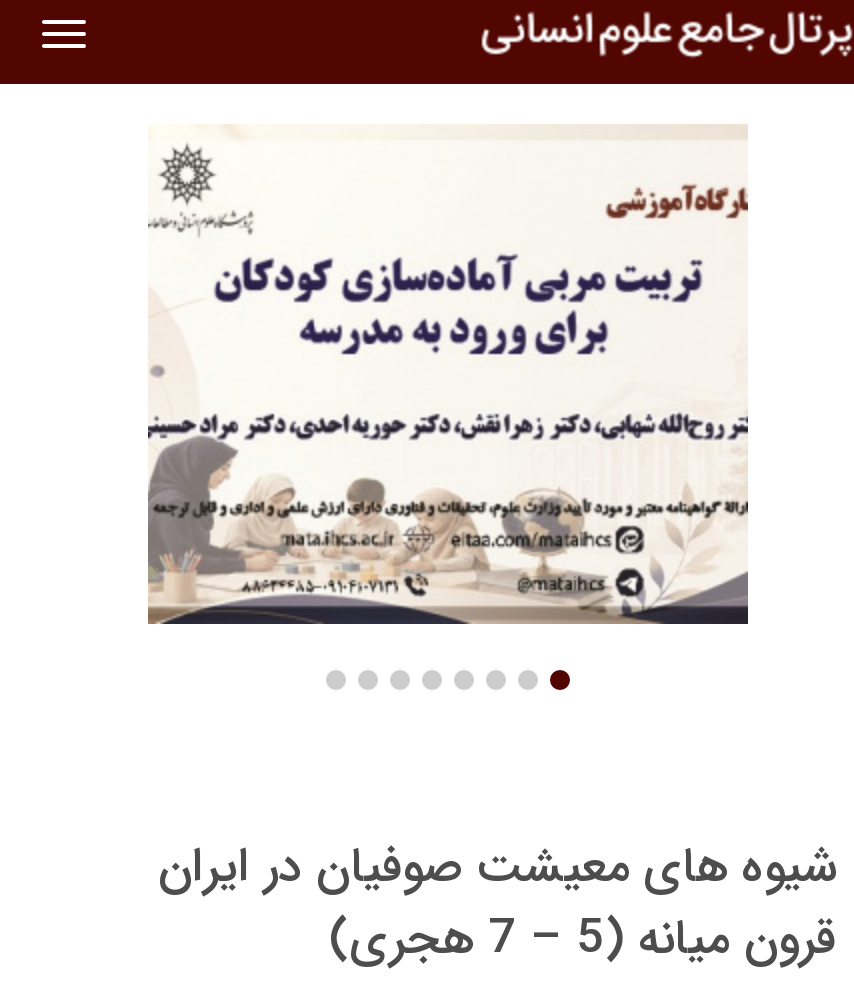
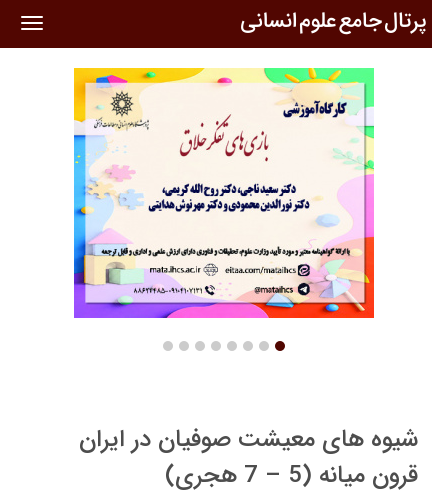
- [image]
+ [image]
